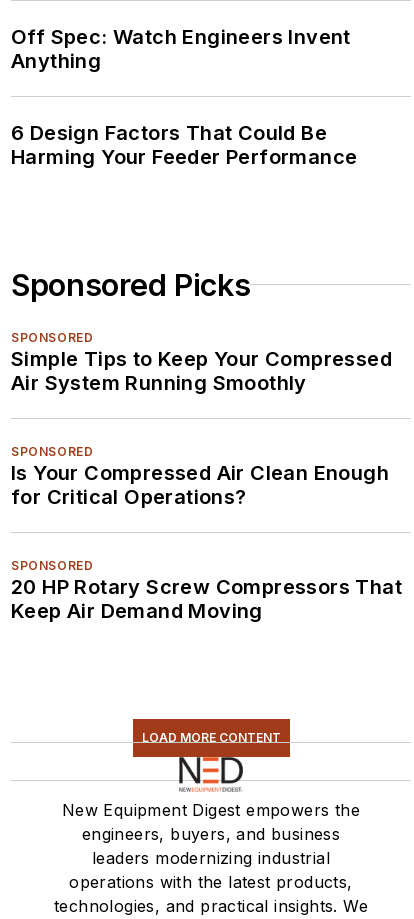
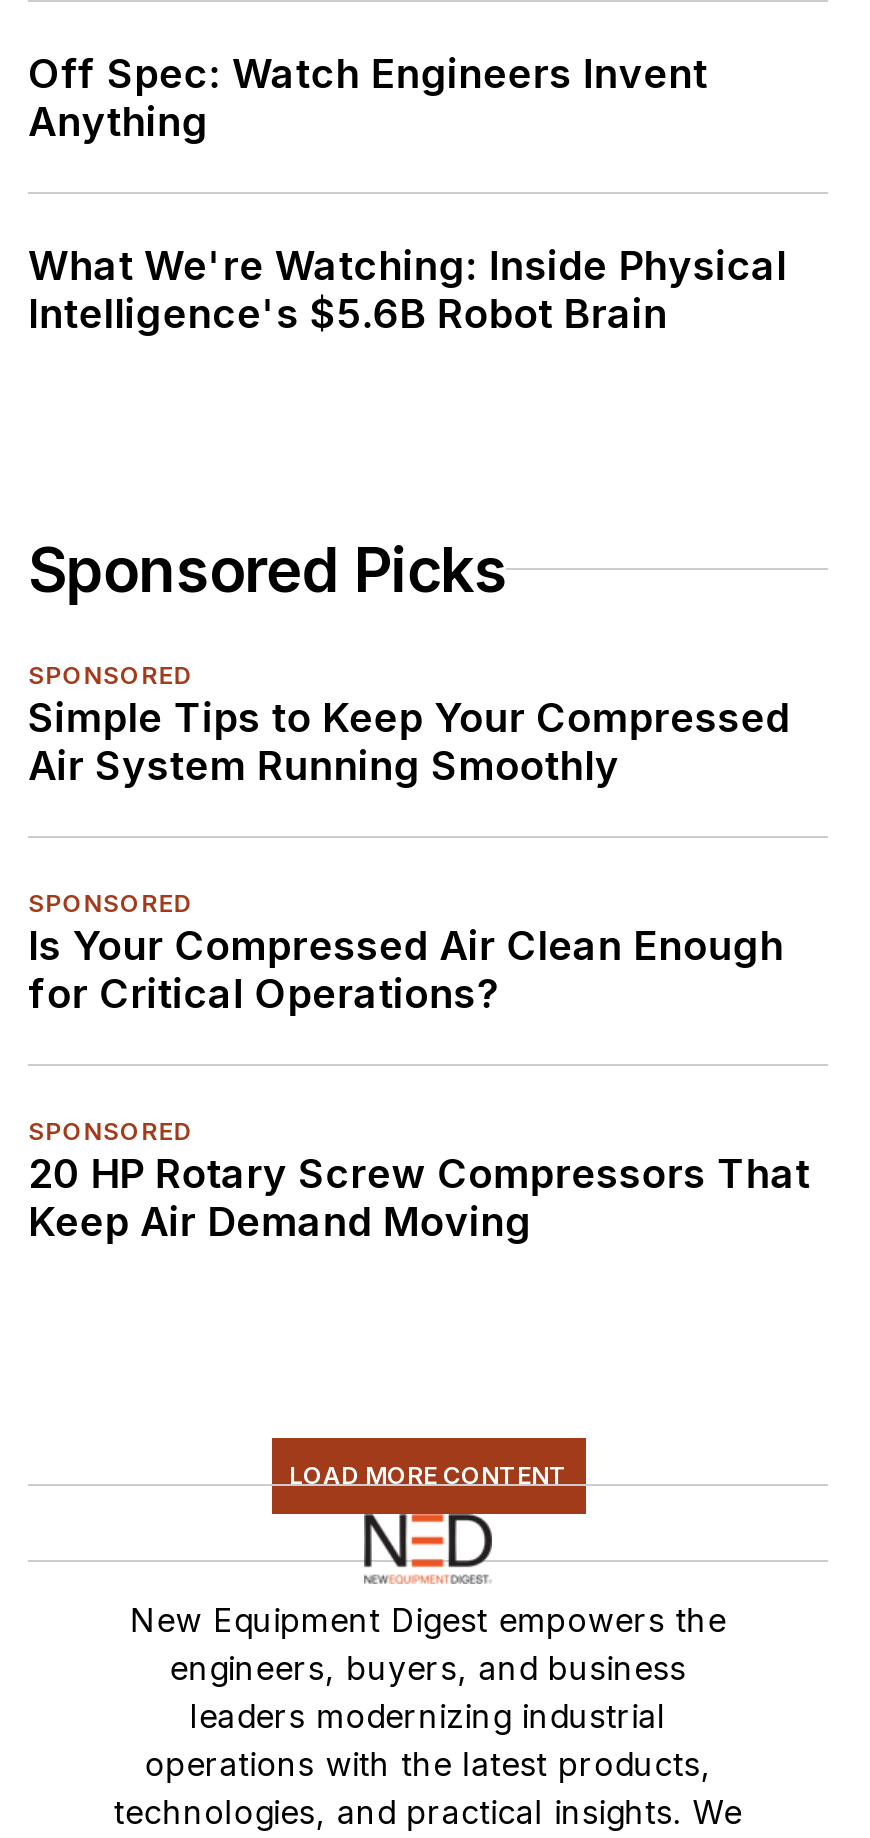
- 6 Design Factors That Could Be
- Harming Your Feeder Performance
+ What We're Watching: Inside Physical
+ Intelligence's $5.6B Robot Brain
